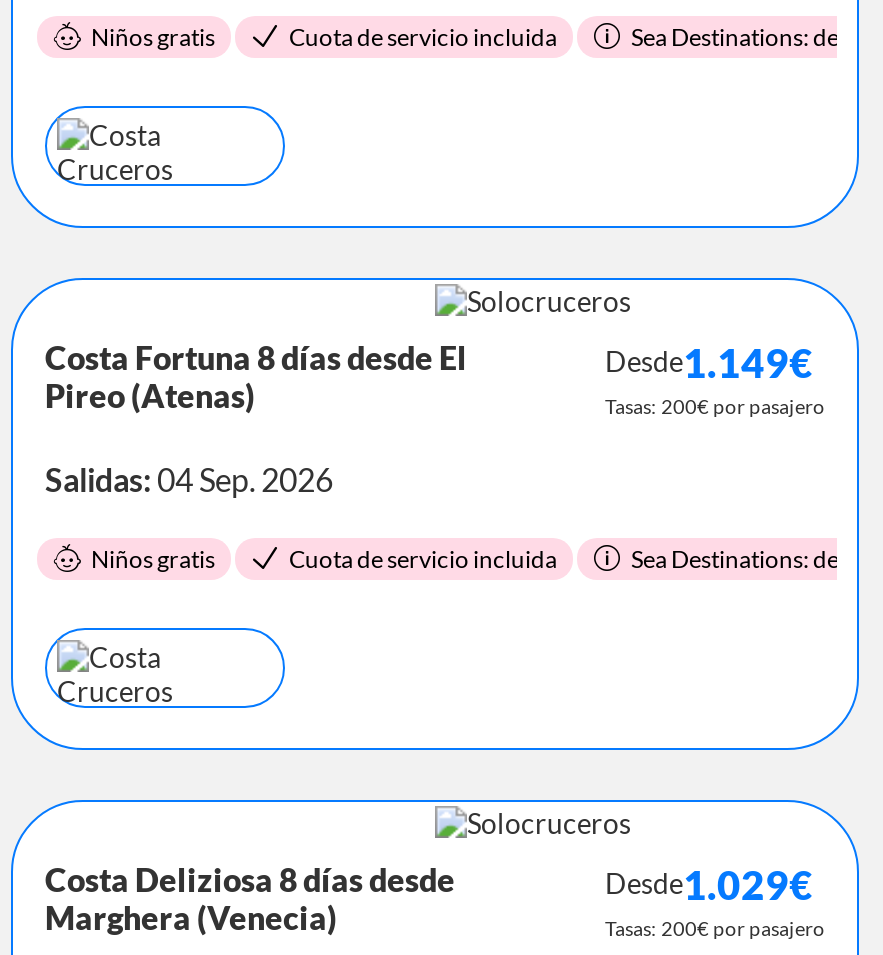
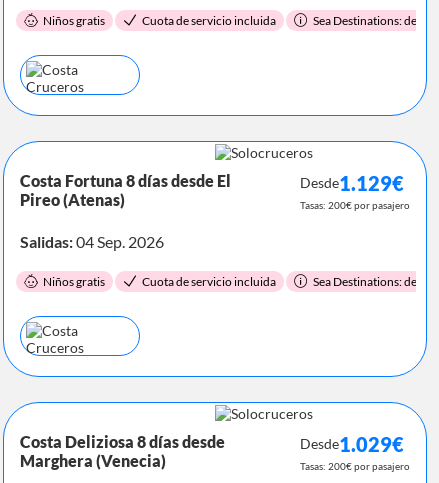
- Desde1.149€
+ Desde1.129€
